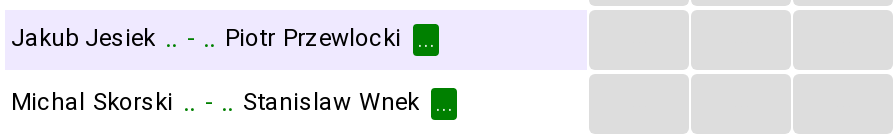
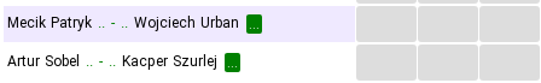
- Jakub Jesiek .. - .. Piotr Przewlocki ...
+ Mecik Patryk .. - .. Wojciech Urban ...

- Michal Skorski .. - .. Stanislaw Wnek ...
+ Artur Sobel .. - .. Kacper Szurlej ...
